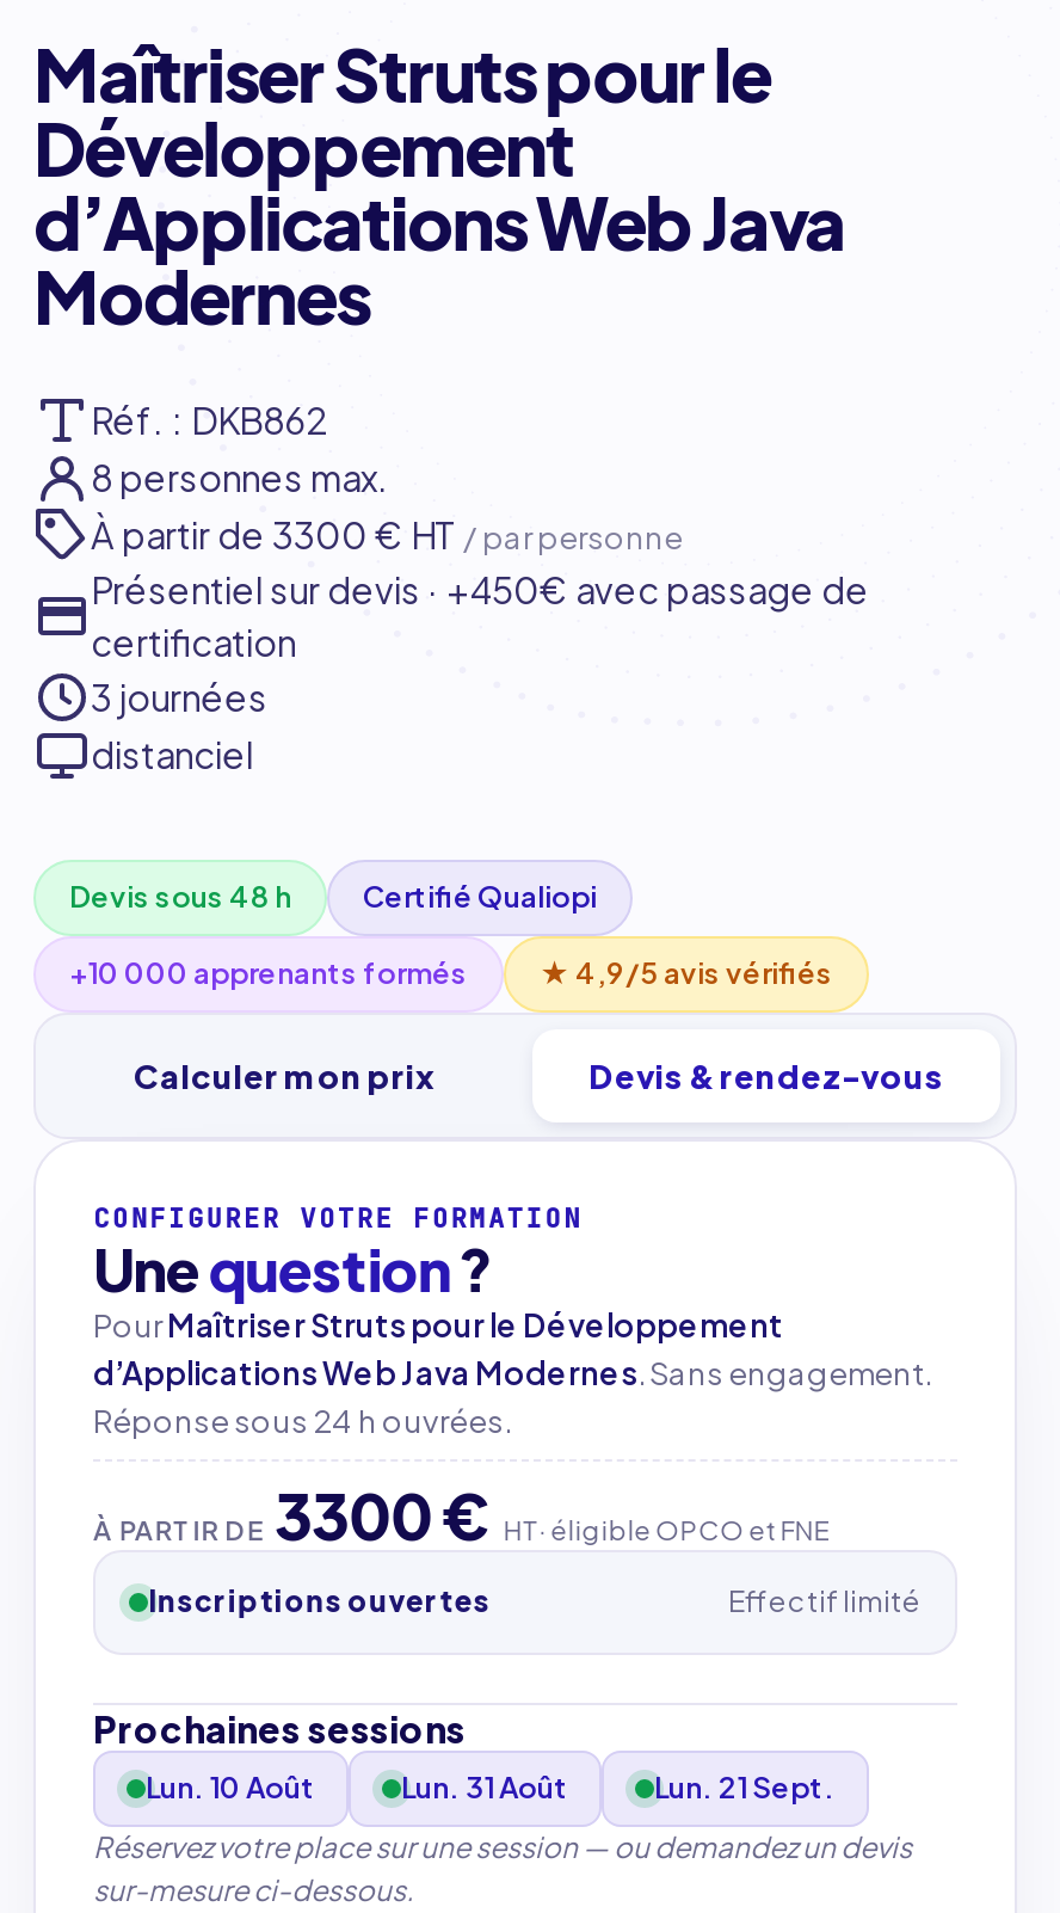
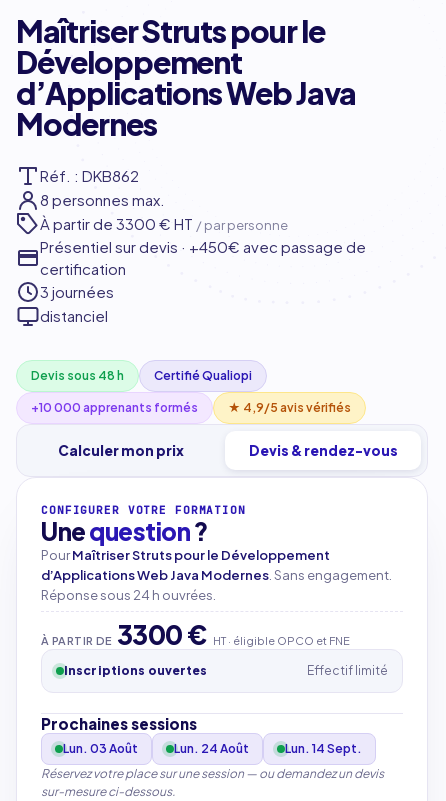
- Lun. 10 Août
+ Lun. 03 Août

- Lun. 31 Août
+ Lun. 24 Août

- Lun. 21 Sept.
+ Lun. 14 Sept.
